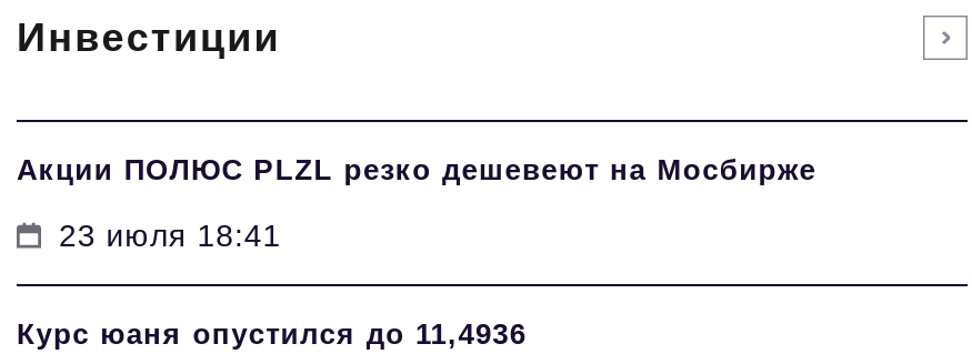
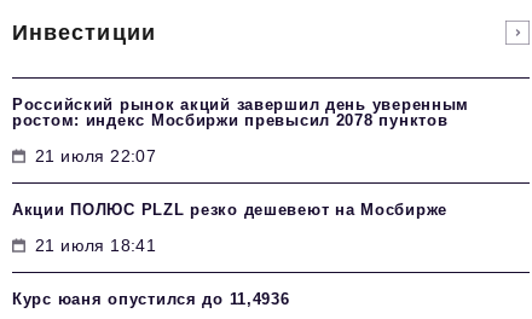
+ Российский рынок акций завершил день уверенным
+ ростом: индекс Мосбиржи превысил 2078 пунктов
+ 21 июля 22:07

- 23 июля 18:41
+ 21 июля 18:41
